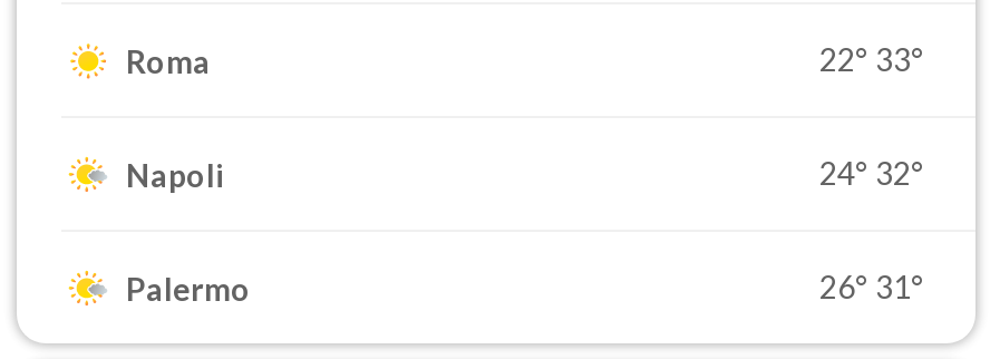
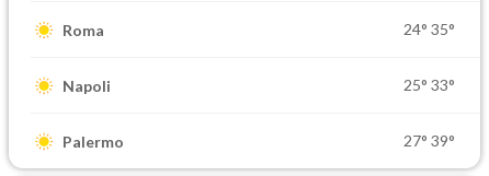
- 22° 33°
+ 24° 35°

- 24° 32°
+ 25° 33°

- 26° 31°
+ 27° 39°
